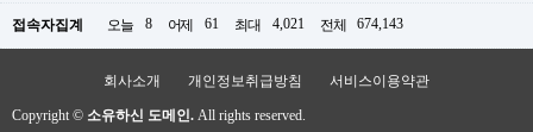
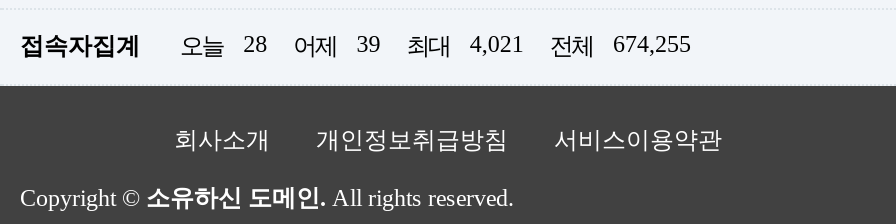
- 8
+ 28

- 61
+ 39

- 674,143
+ 674,255
